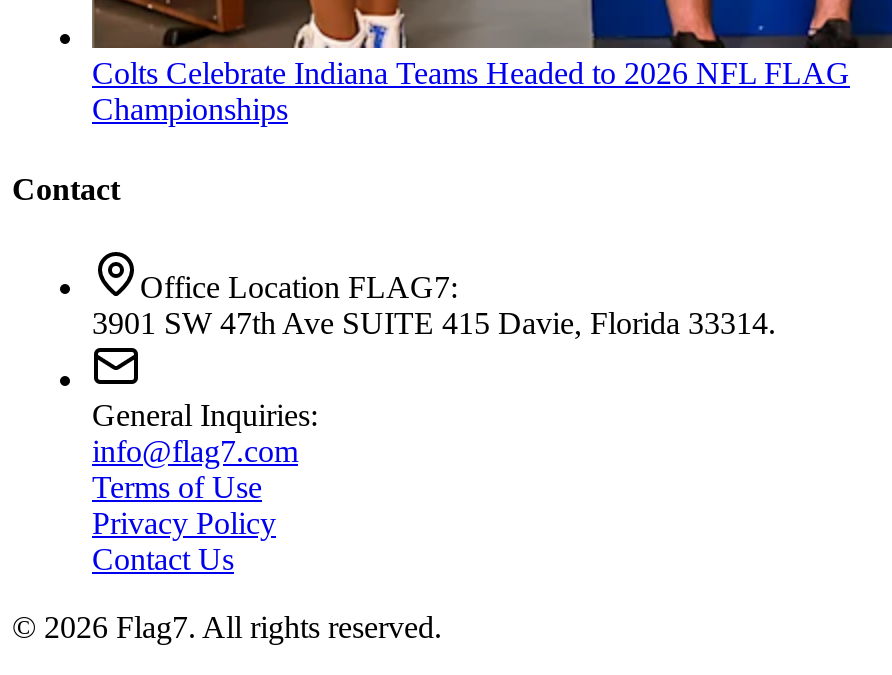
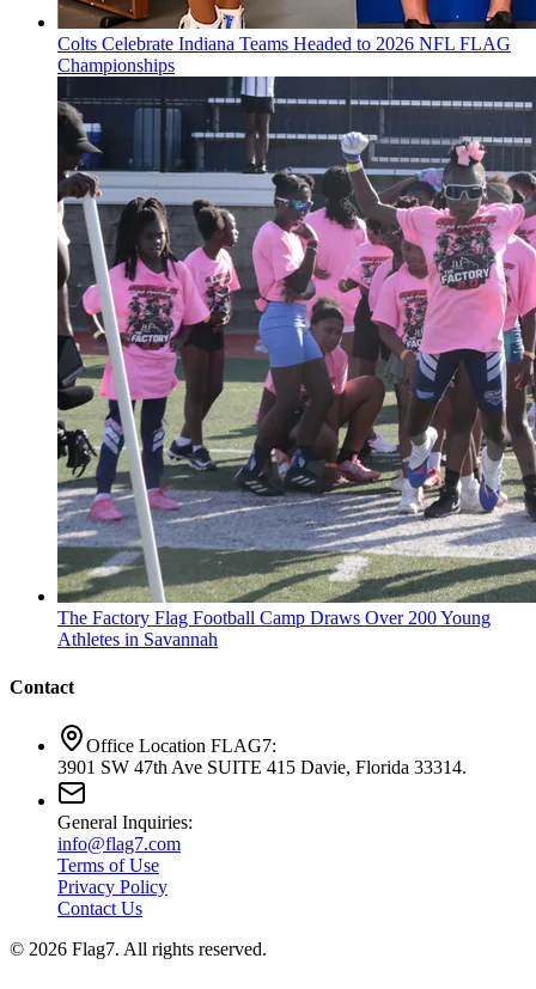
+ [image]
+ The Factory Flag Football Camp Draws Over 200 Young
+ Athletes in Savannah
